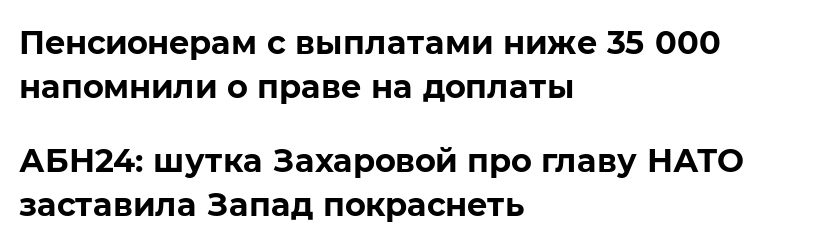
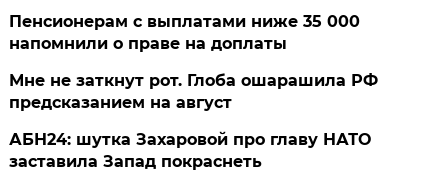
+ Мне не заткнут рот. Глоба ошарашила РФ
+ предсказанием на август
